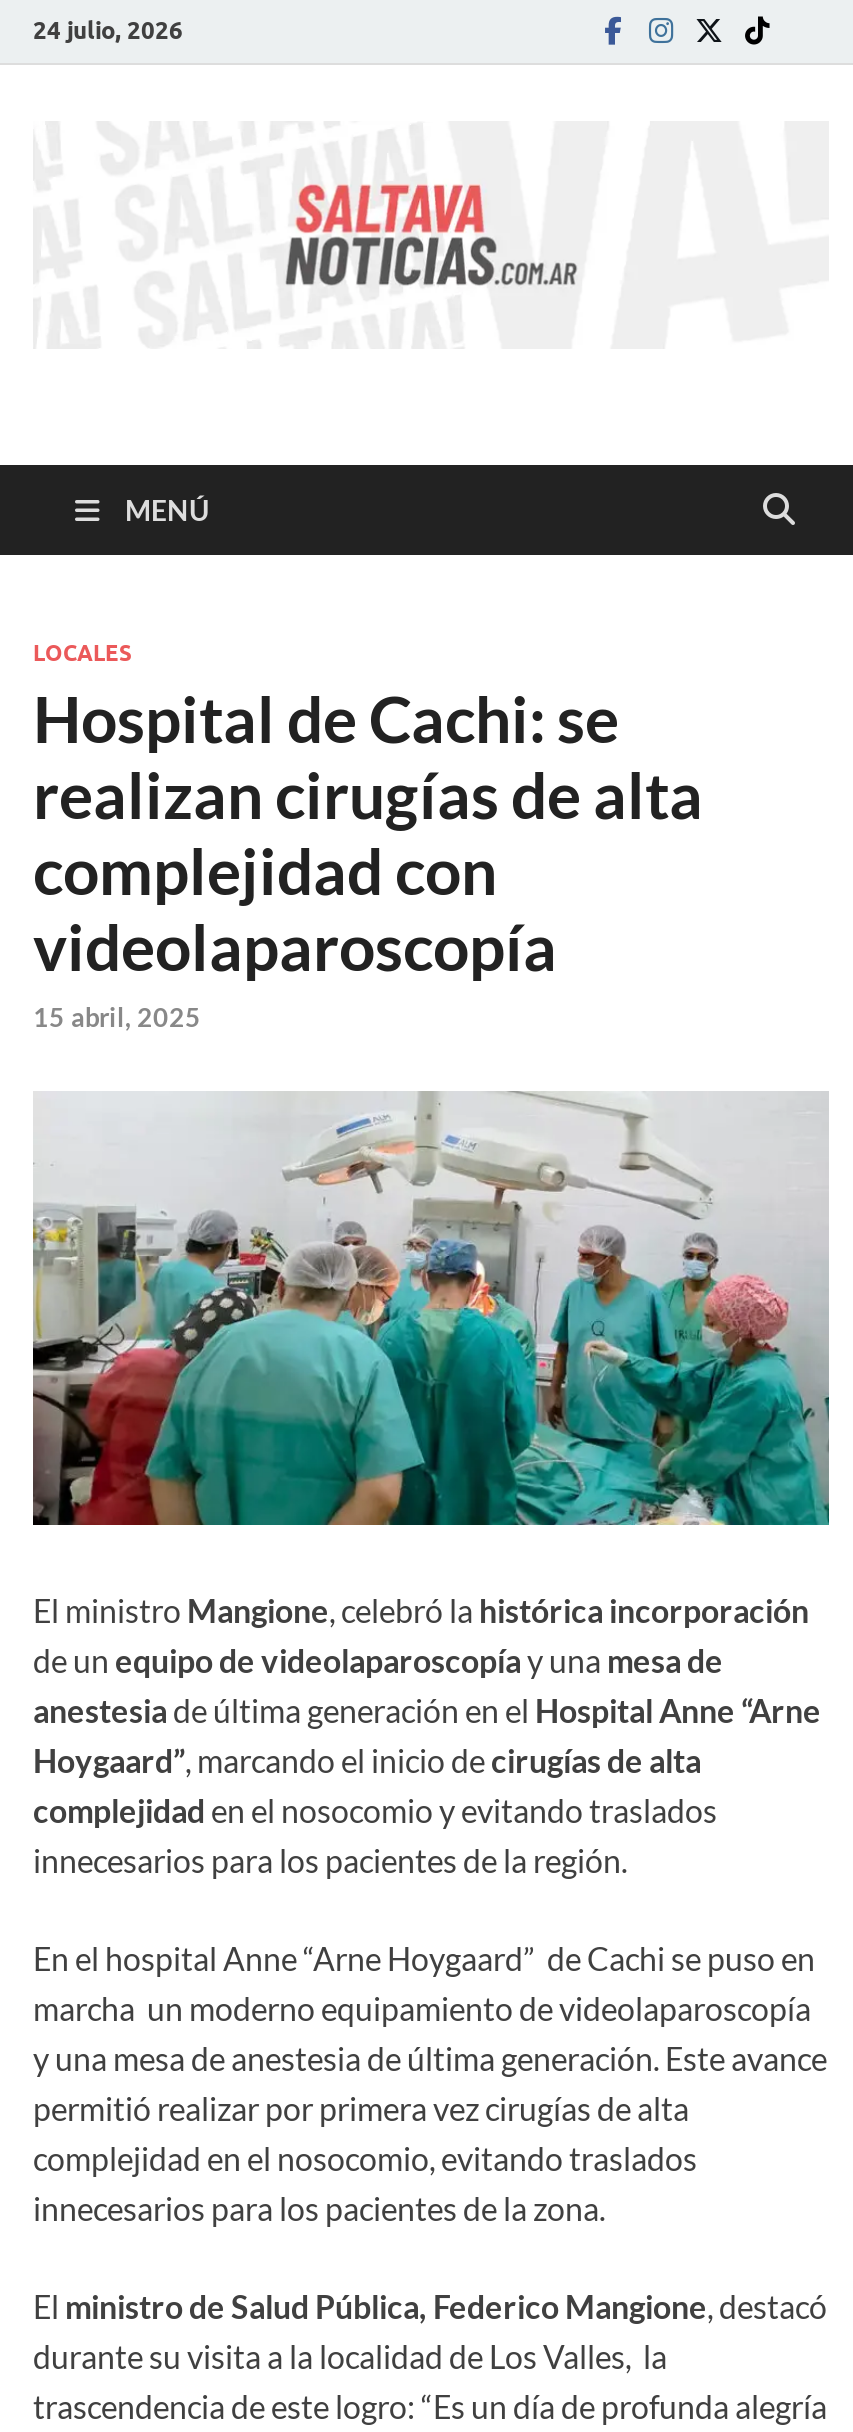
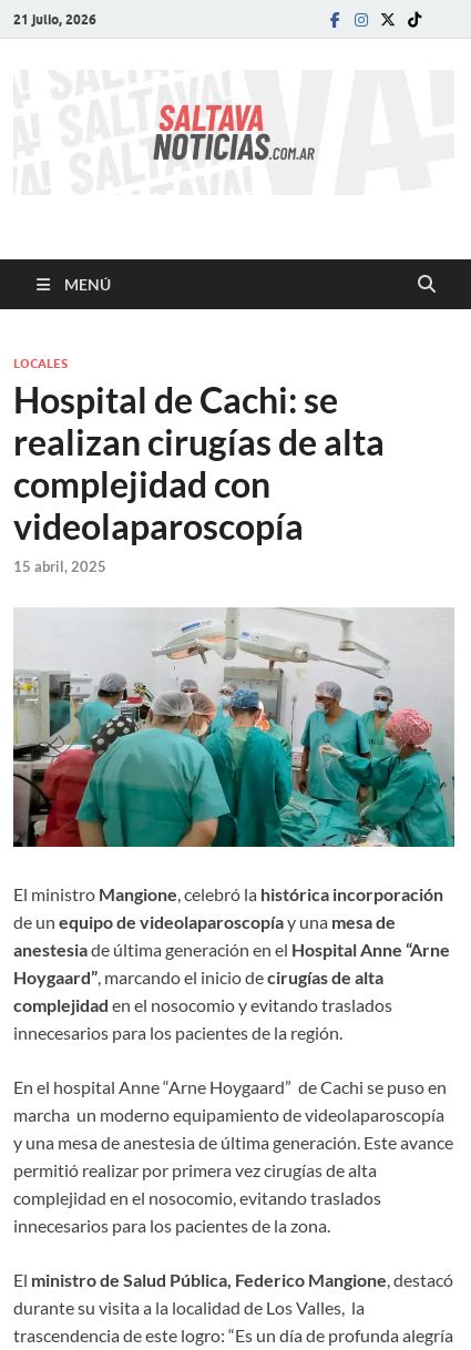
- 24 julio, 2026
+ 21 julio, 2026
